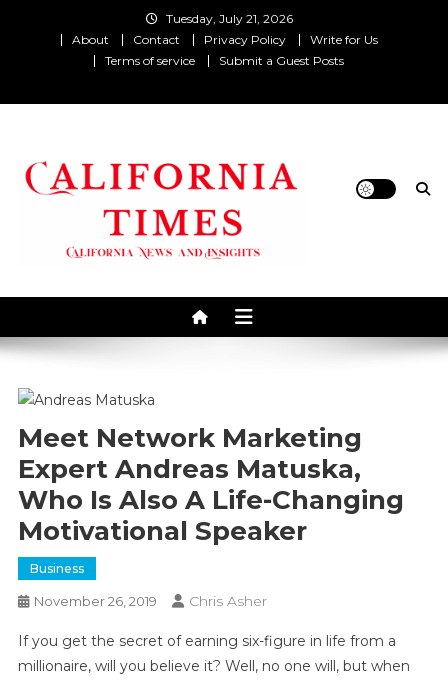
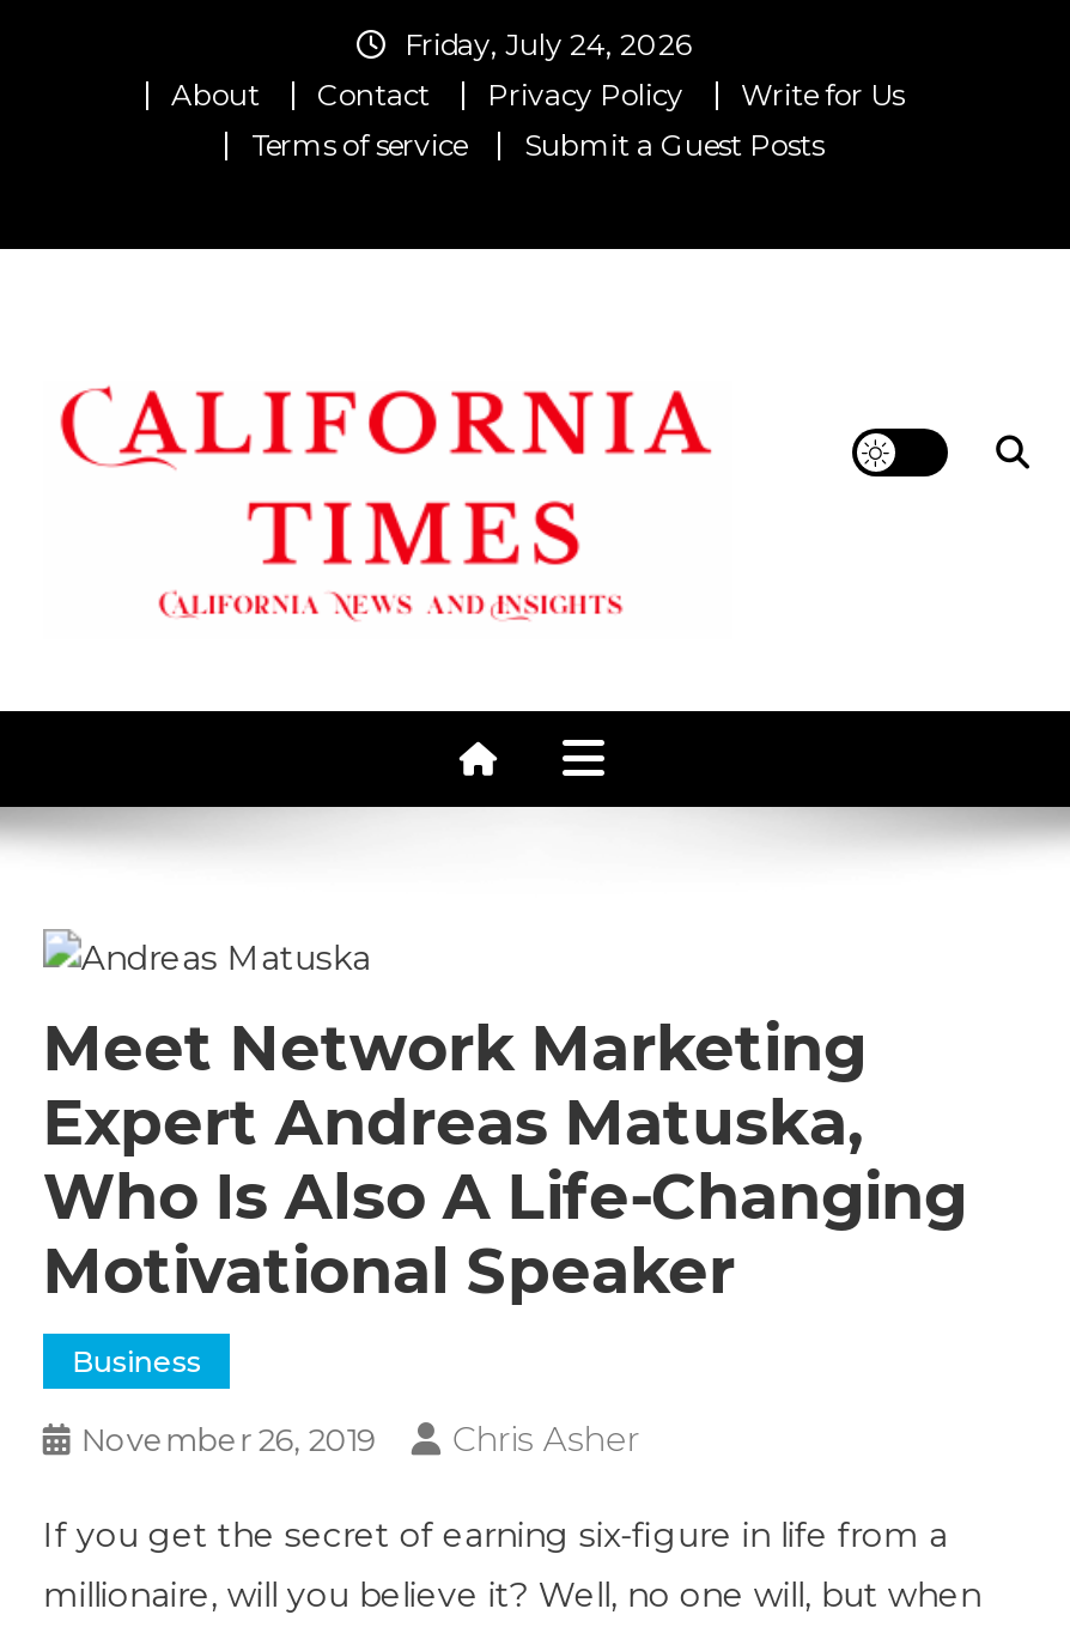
- Tuesday, July 21, 2026
+ Friday, July 24, 2026
